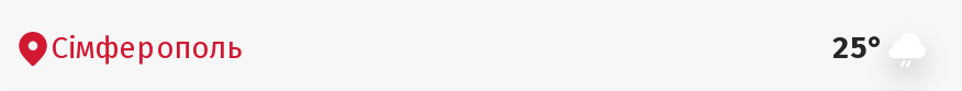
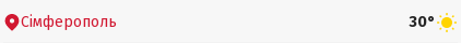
- 25°
+ 30°
